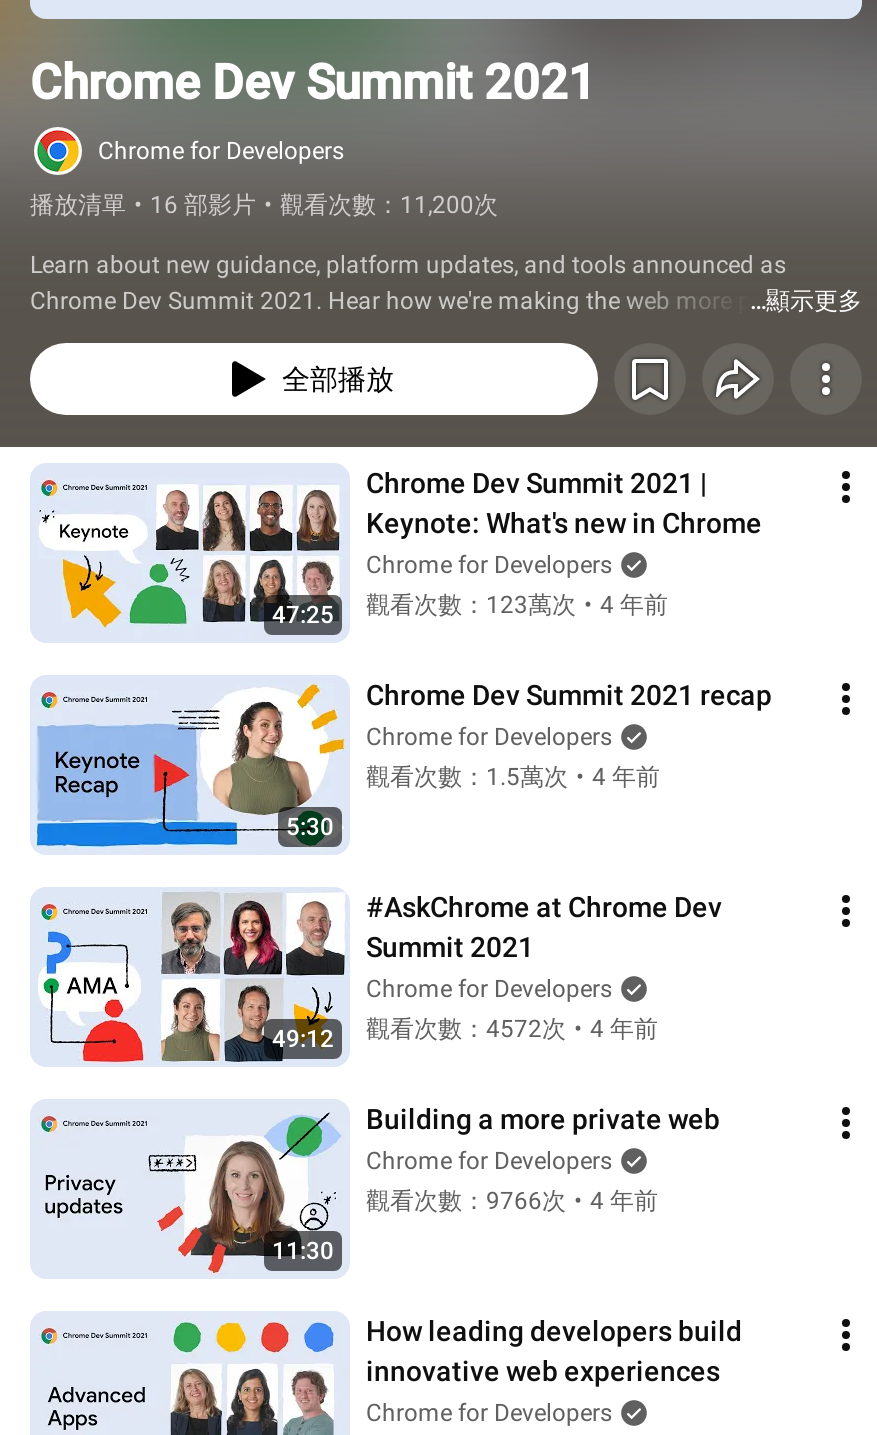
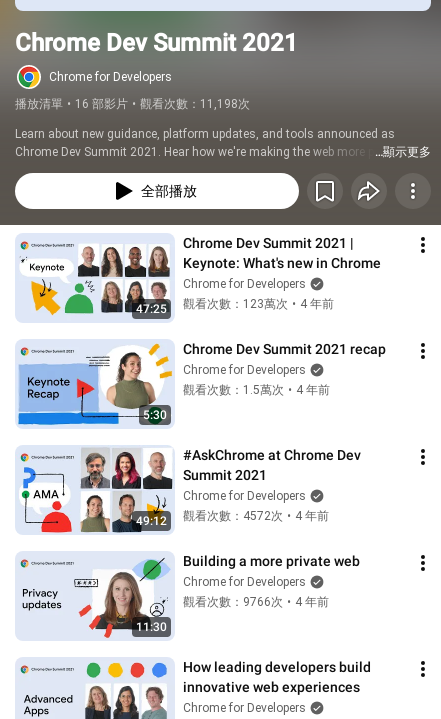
- 播放清單 • 16 部影片 • 觀看次數：11,200次
+ 播放清單 • 16 部影片 • 觀看次數：11,198次
